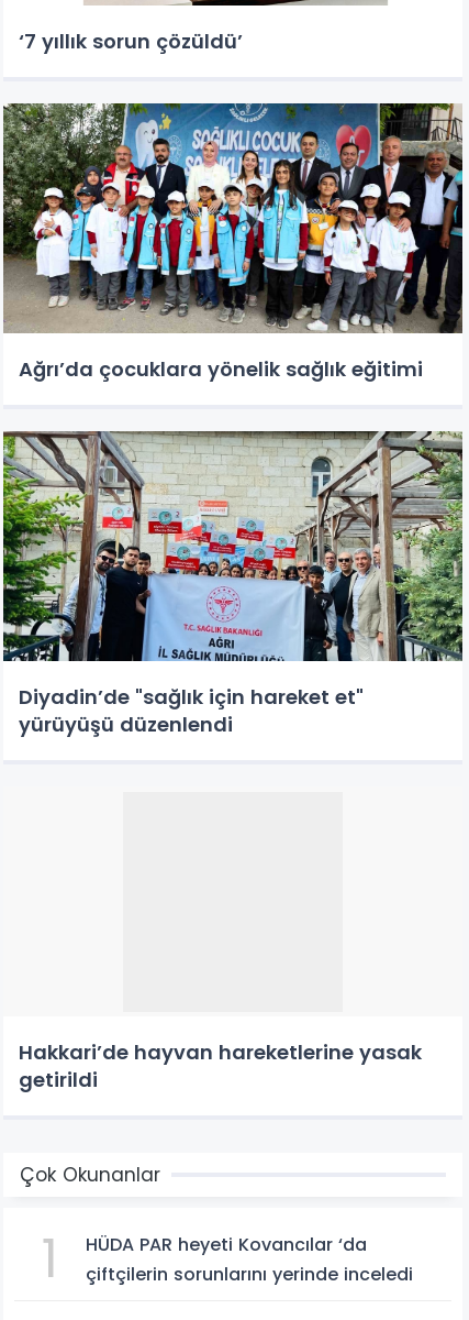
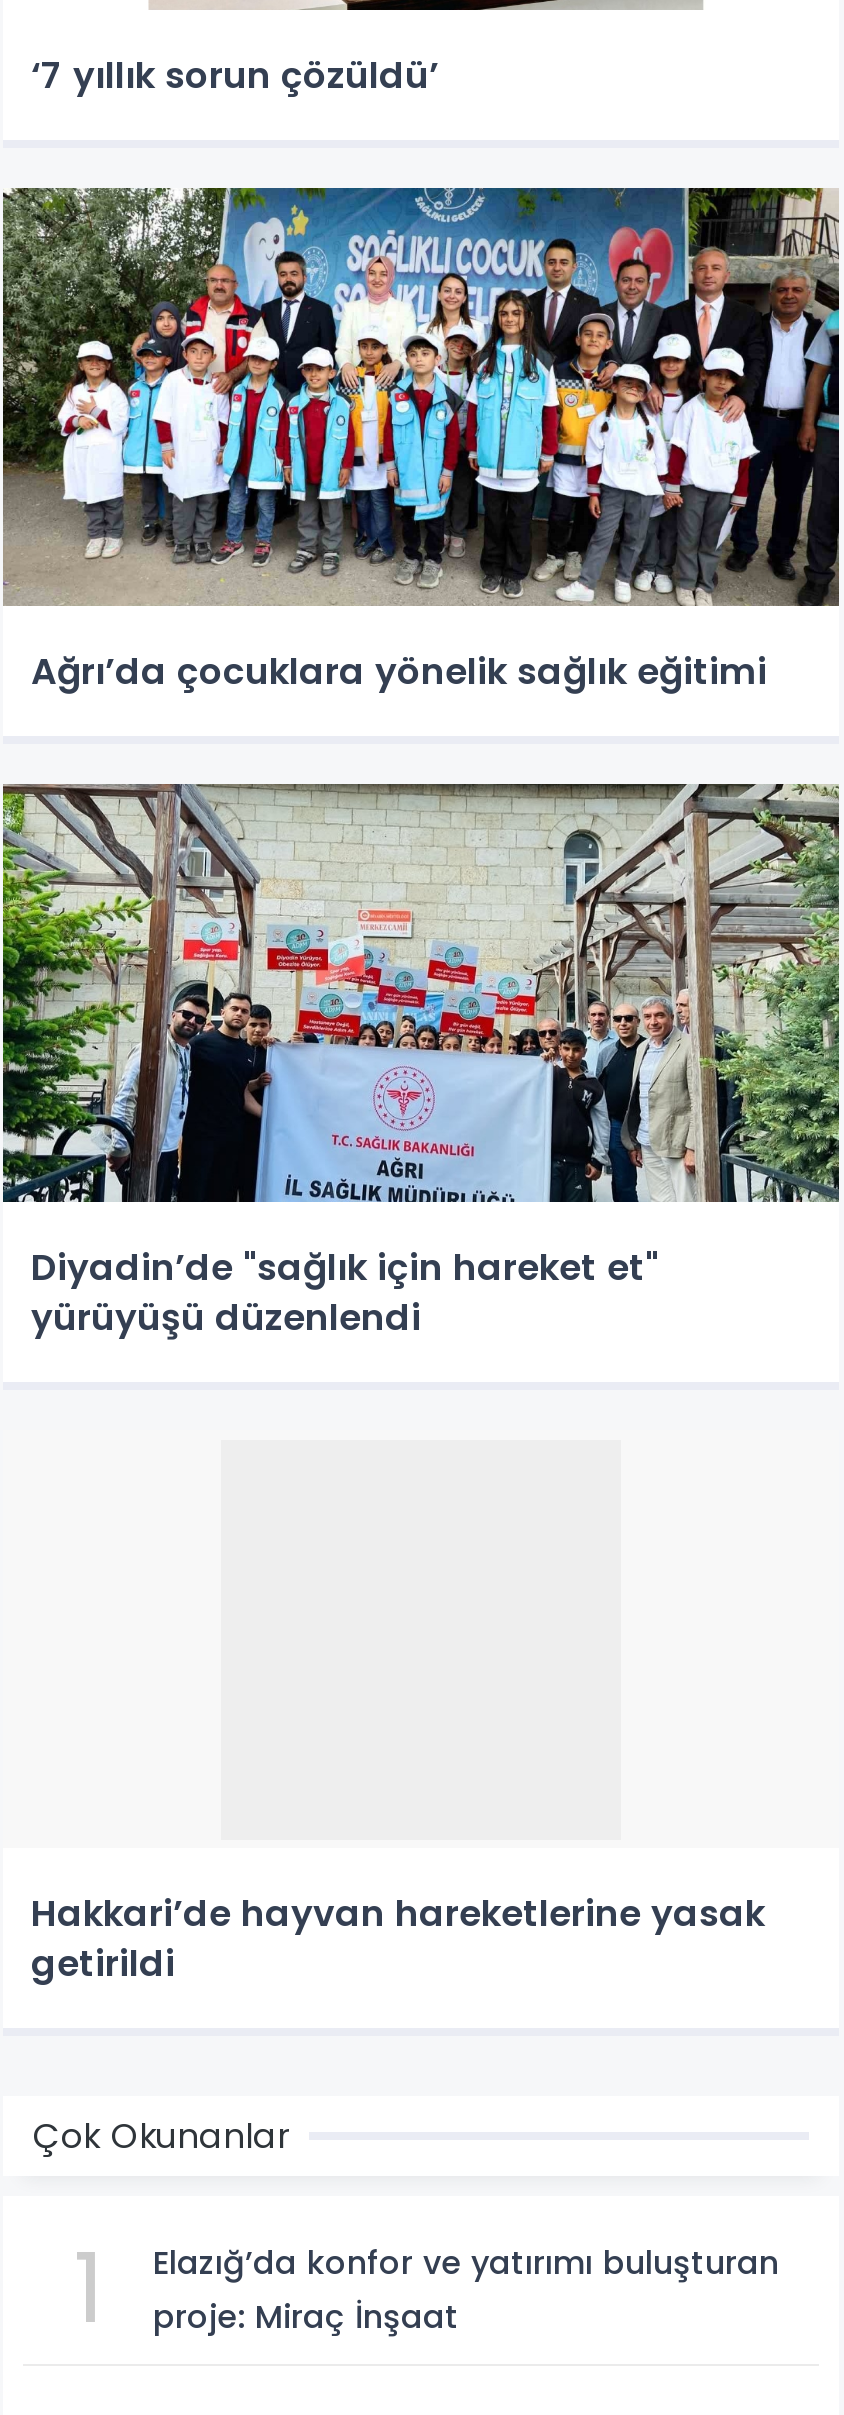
- HÜDA PAR heyeti Kovancılar ‘da
- çiftçilerin sorunlarını yerinde inceledi
+ Elazığ’da konfor ve yatırımı buluşturan
+ proje: Miraç İnşaat
